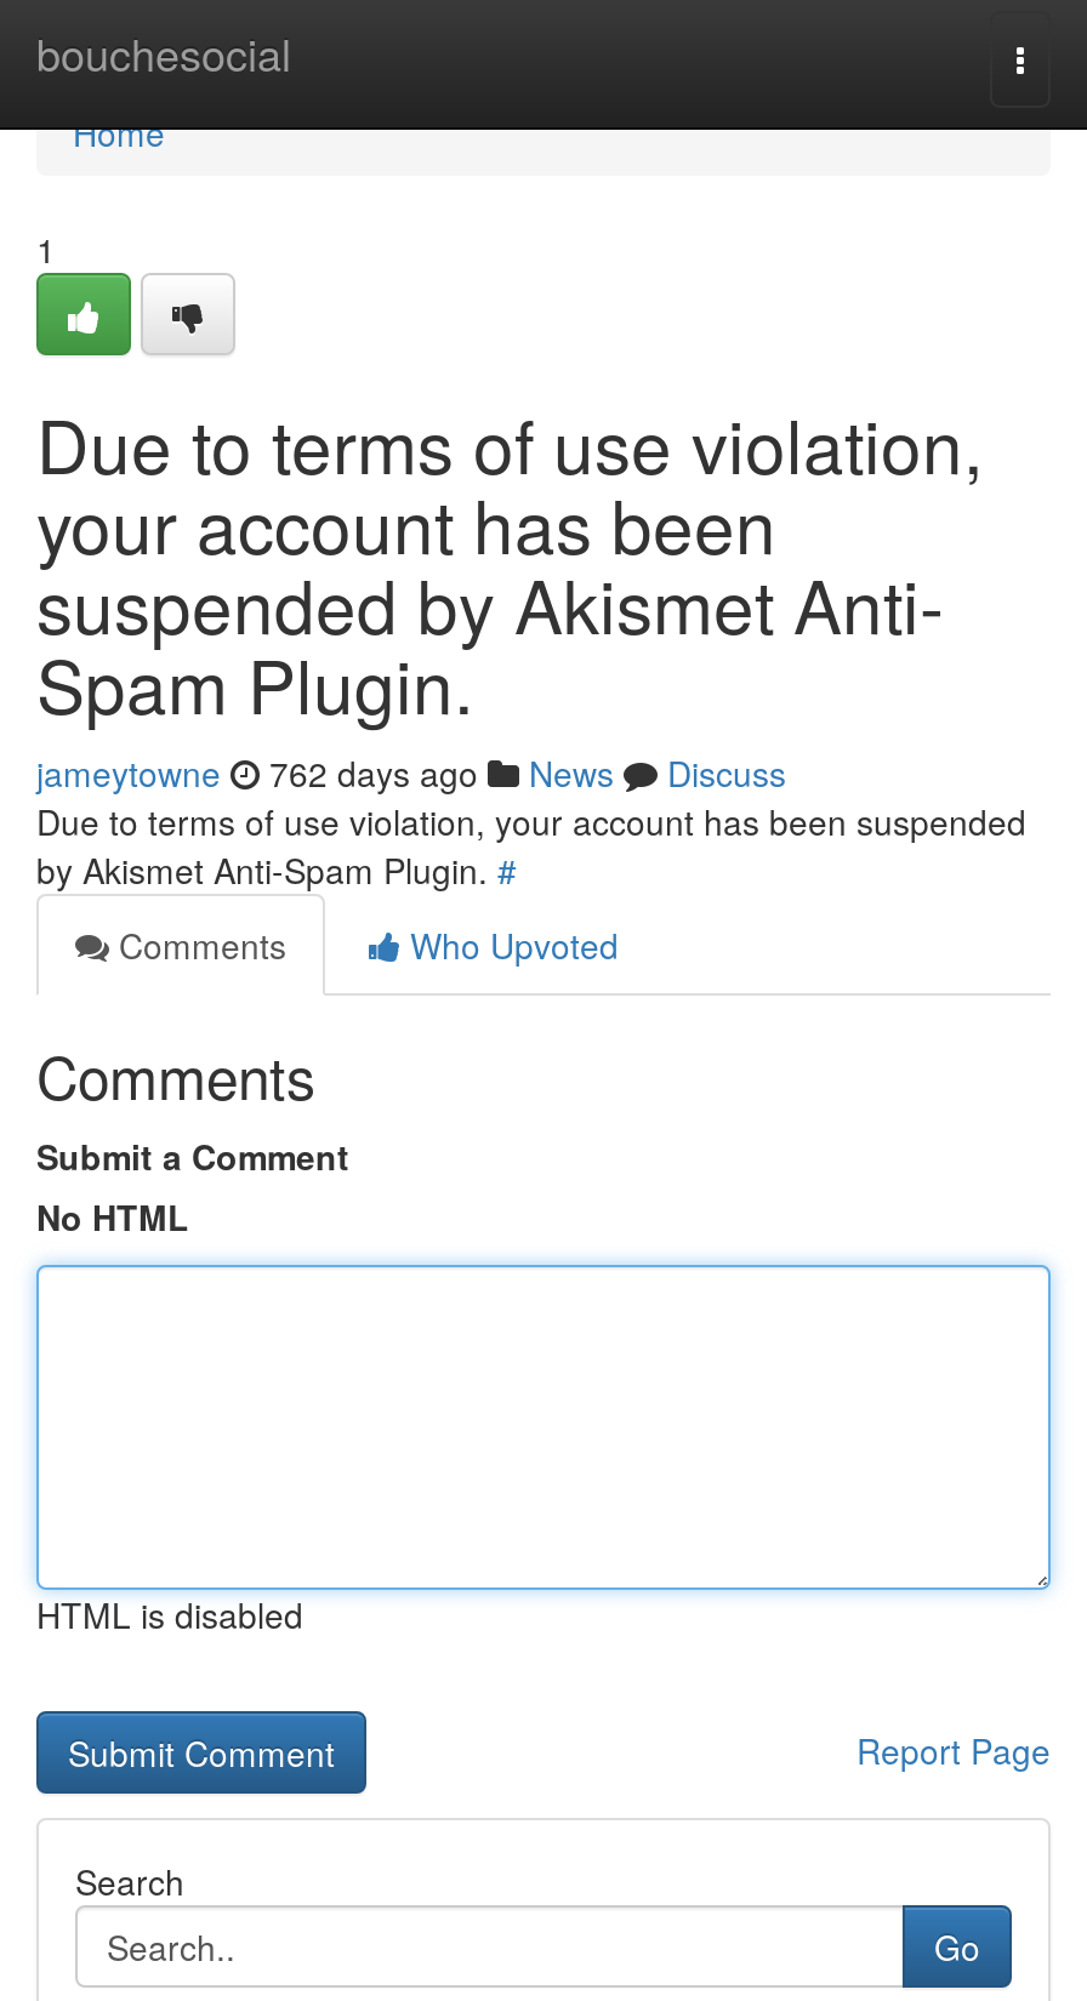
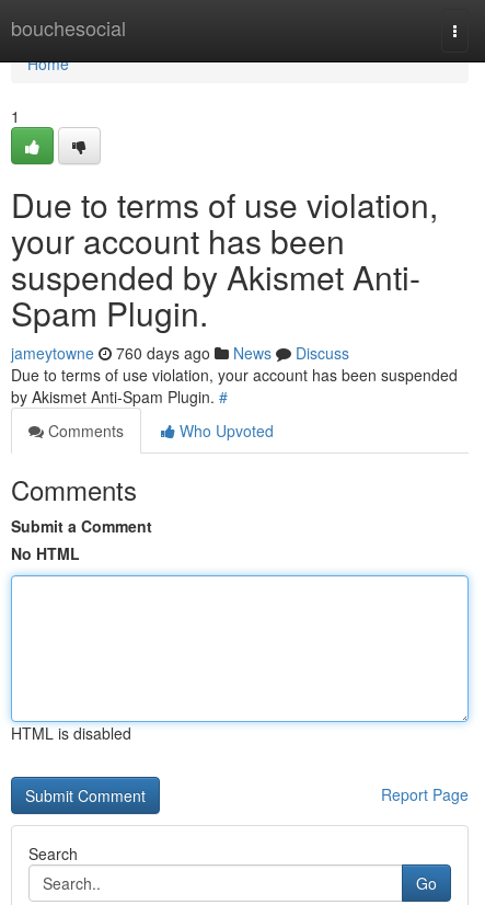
- jameytowne 762 days ago News Discuss
+ jameytowne 760 days ago News Discuss
